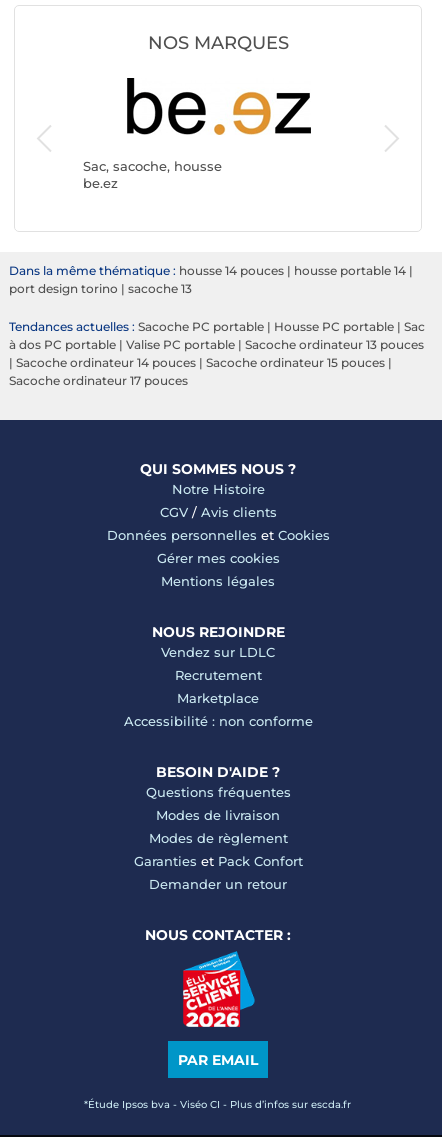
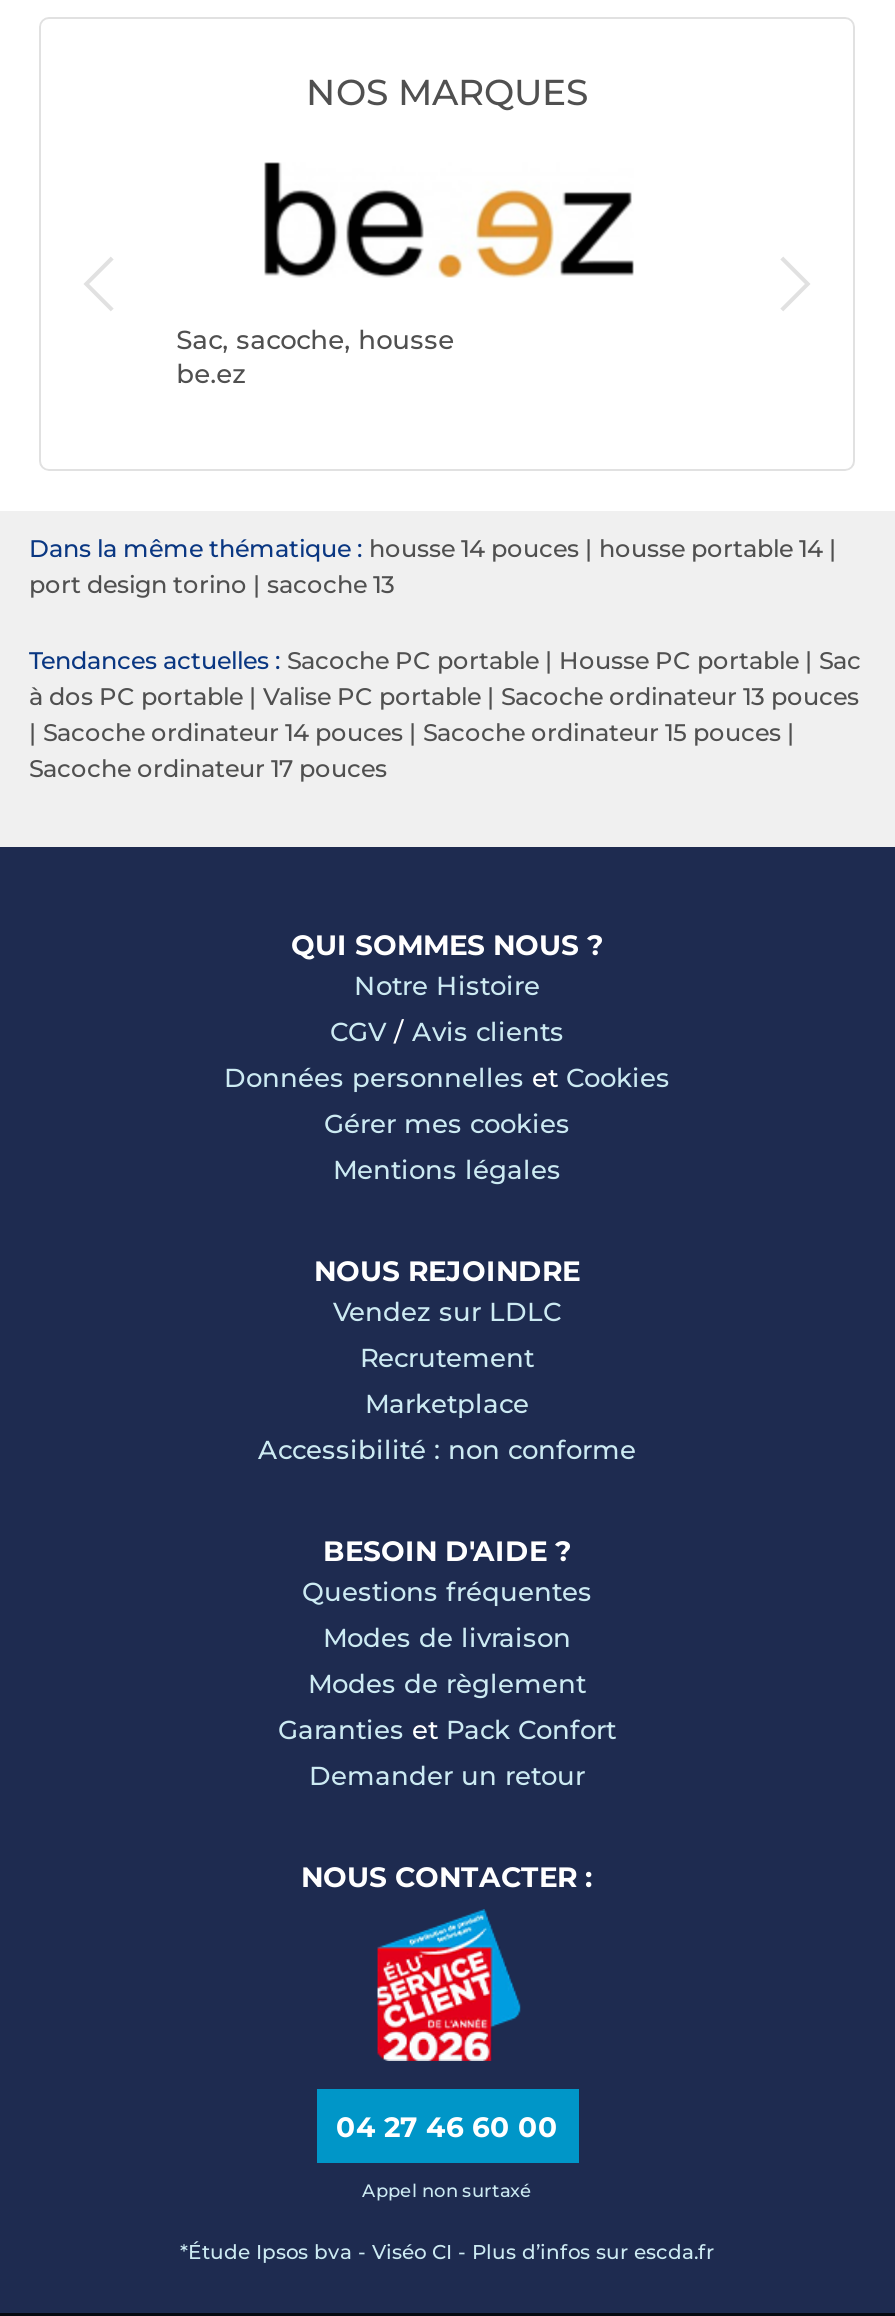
- PAR EMAIL
+ 04 27 46 60 00
+ Appel non surtaxé
